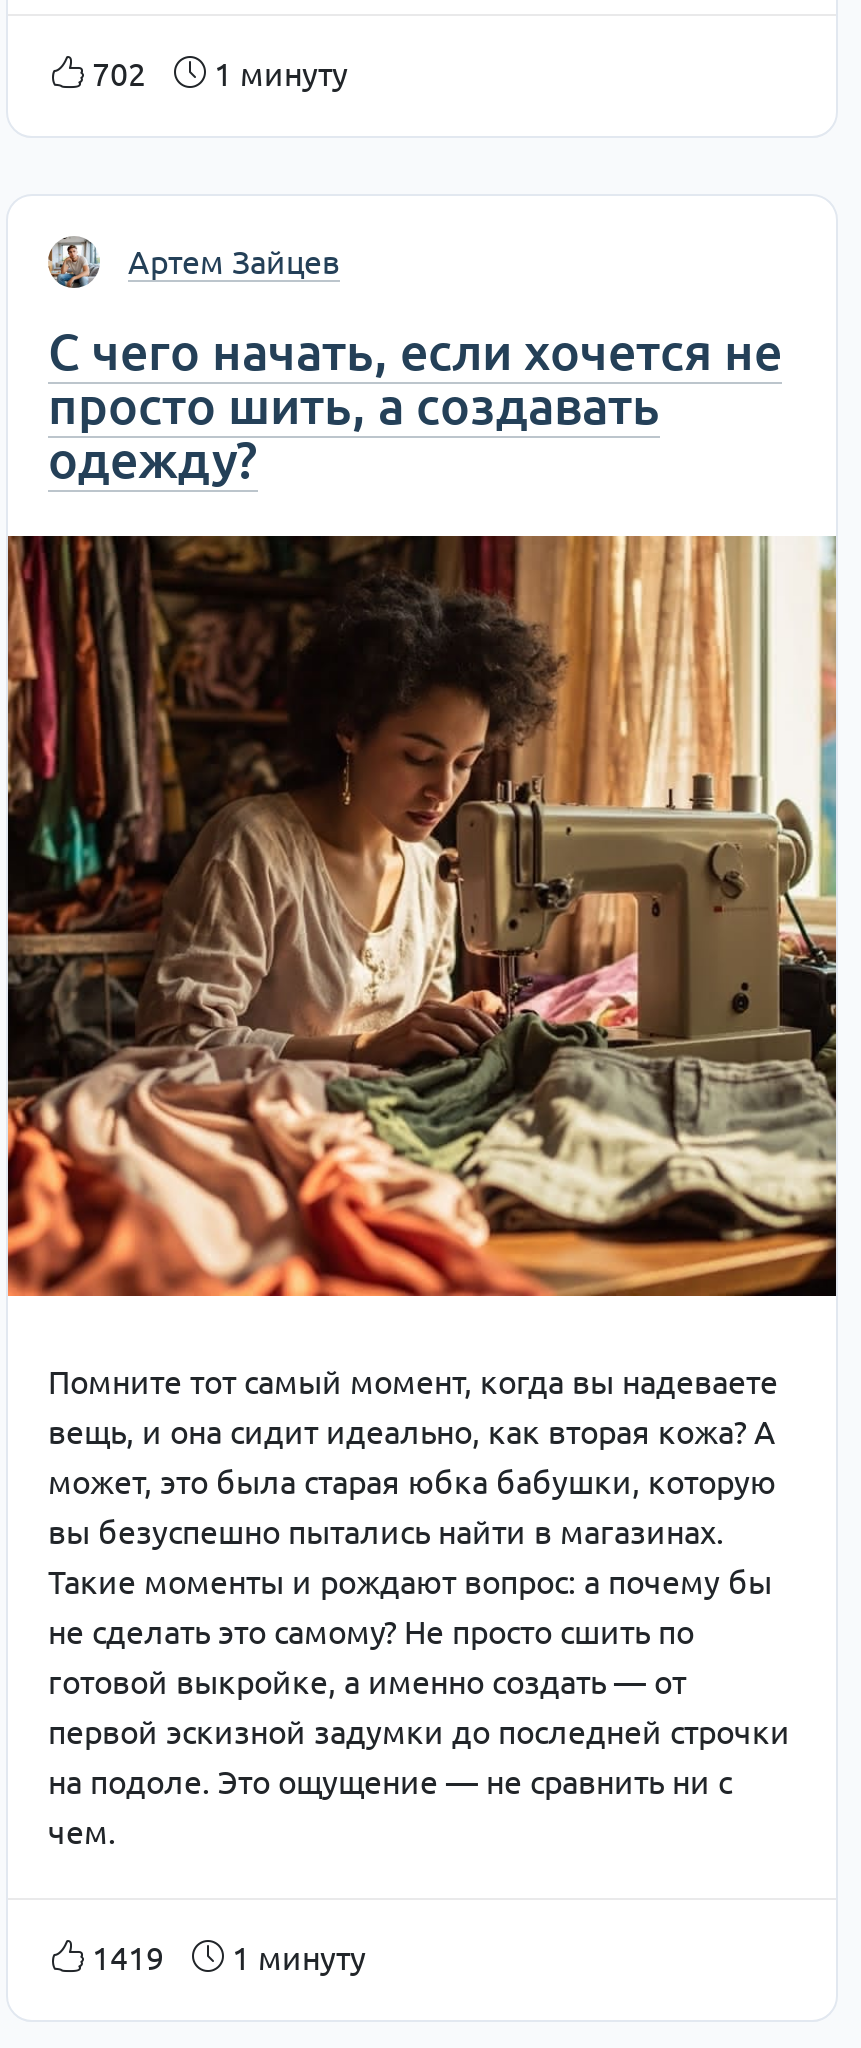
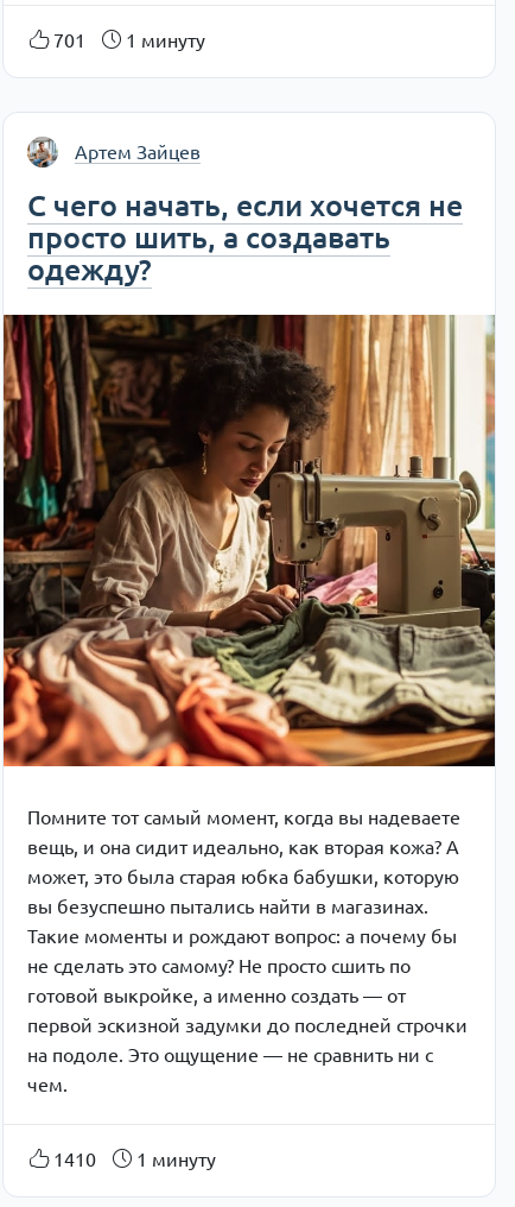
- 702 1 минуту
+ 701 1 минуту

- 1419 1 минуту
+ 1410 1 минуту
